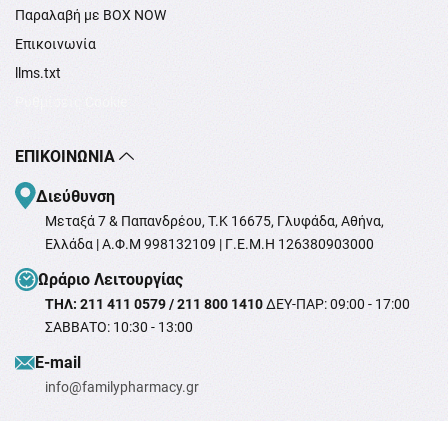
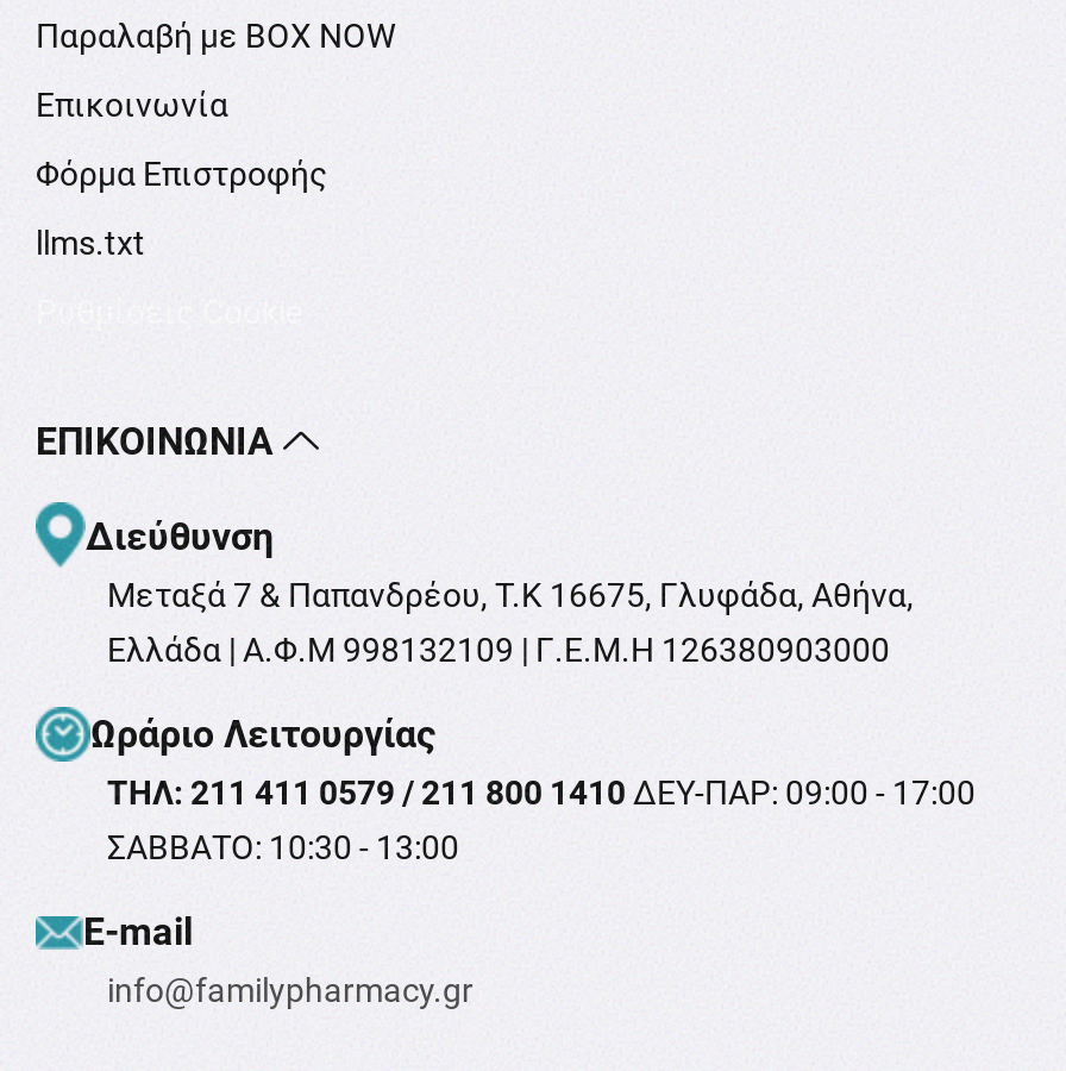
+ Φόρμα Επιστροφής
